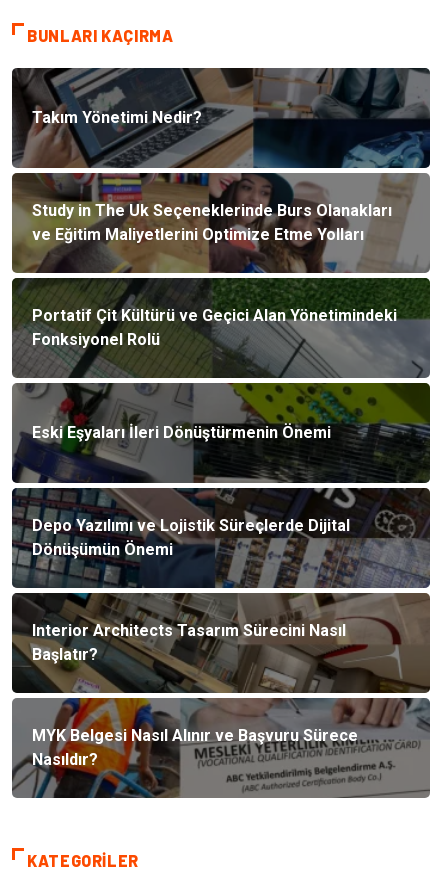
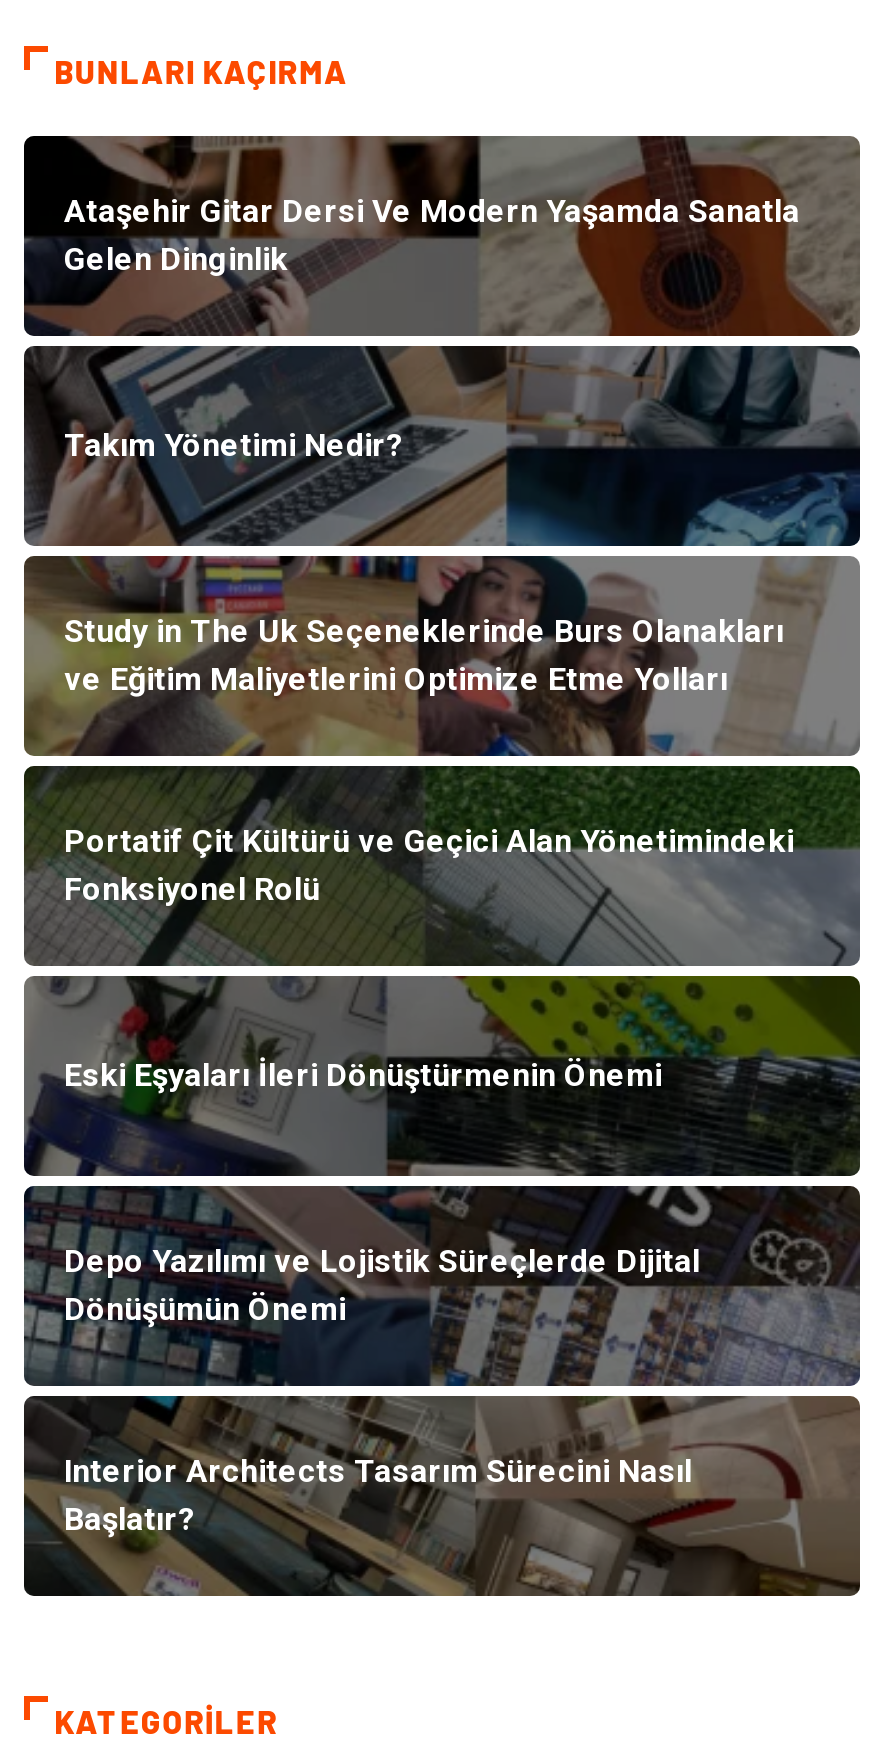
+ [image]
+ Ataşehir Gitar Dersi Ve Modern Yaşamda Sanatla
+ Gelen Dinginlik

moved down: [image] | Takım Yönetimi Nedir? | Study in The Uk Seçeneklerinde Burs Olanakları | ... | Interior Architects Tasarım Sürecini Nasıl | Başlatır?

- [image]
- MYK Belgesi Nasıl Alınır ve Başvuru Sürece
- Nasıldır?
